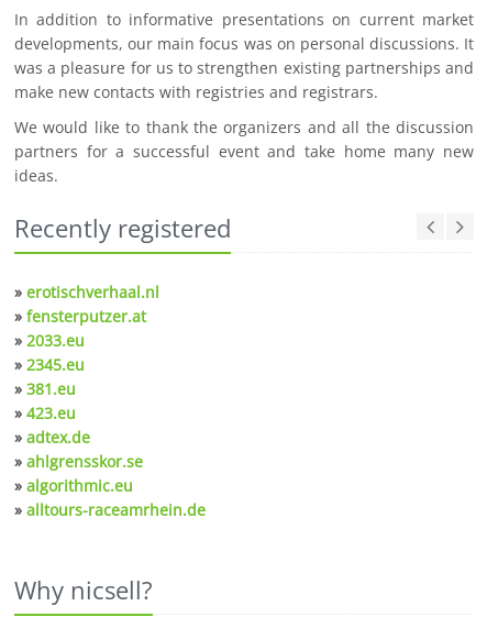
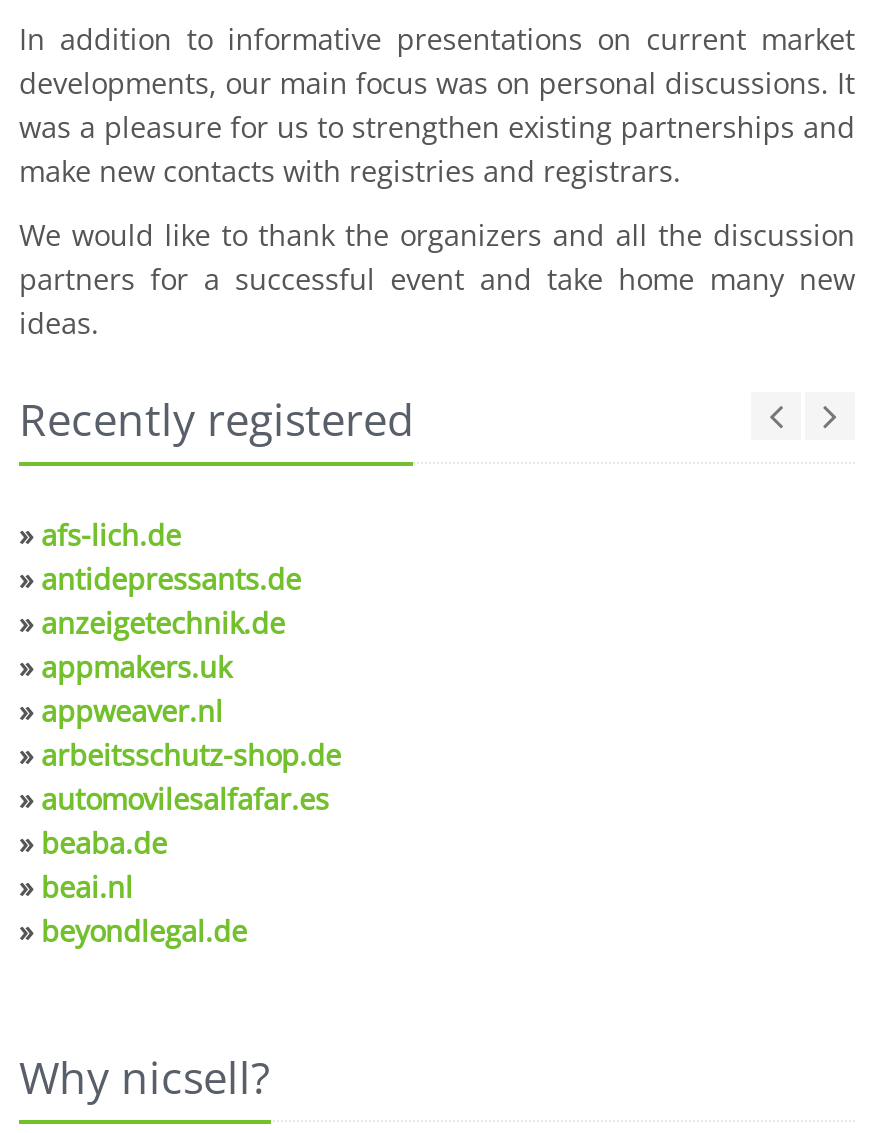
- » erotischverhaal.nl
- » fensterputzer.at
- » 2033.eu
- » 2345.eu
- » 381.eu
- » 423.eu
- » adtex.de
- » ahlgrensskor.se
- » algorithmic.eu
- » alltours-raceamrhein.de
+ » afs-lich.de
+ » antidepressants.de
+ » anzeigetechnik.de
+ » appmakers.uk
+ » appweaver.nl
+ » arbeitsschutz-shop.de
+ » automovilesalfafar.es
+ » beaba.de
+ » beai.nl
+ » beyondlegal.de
